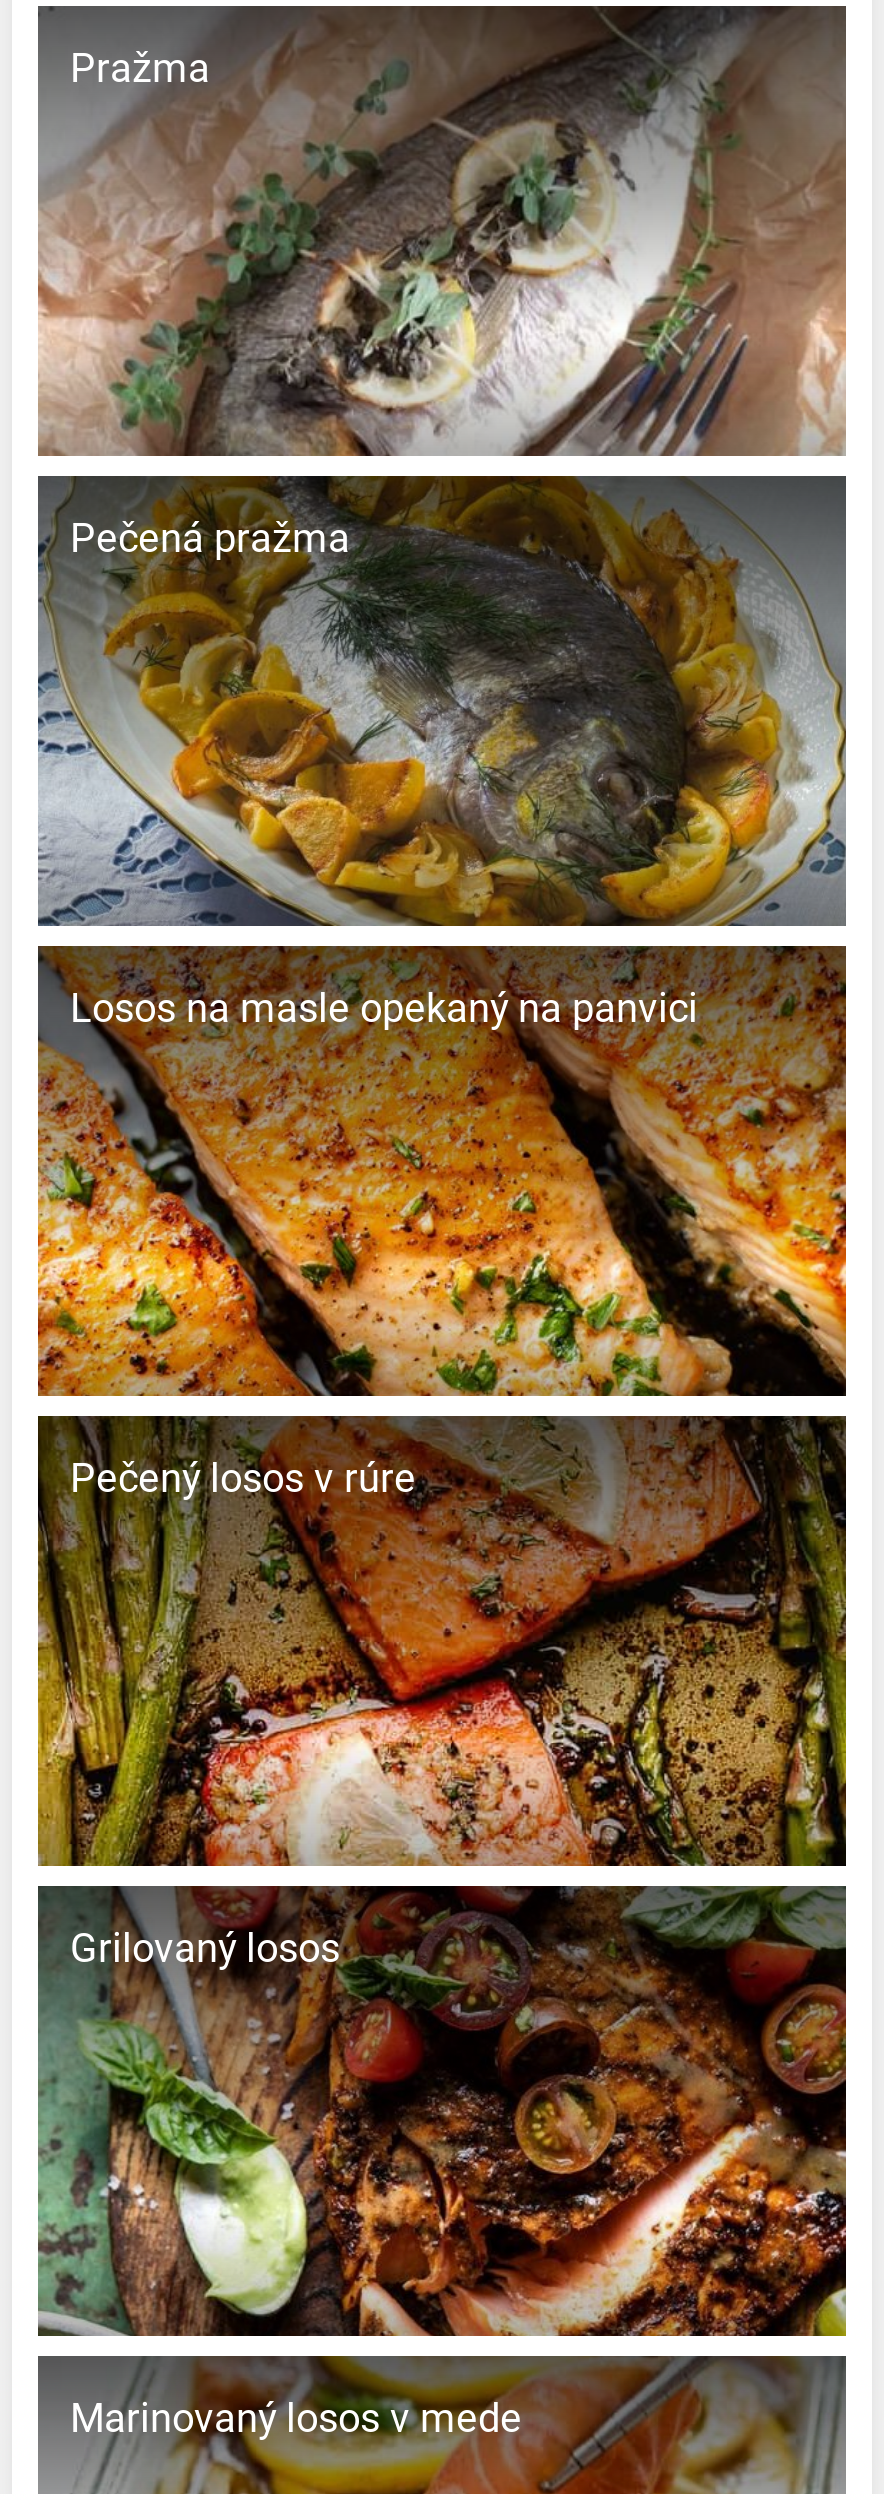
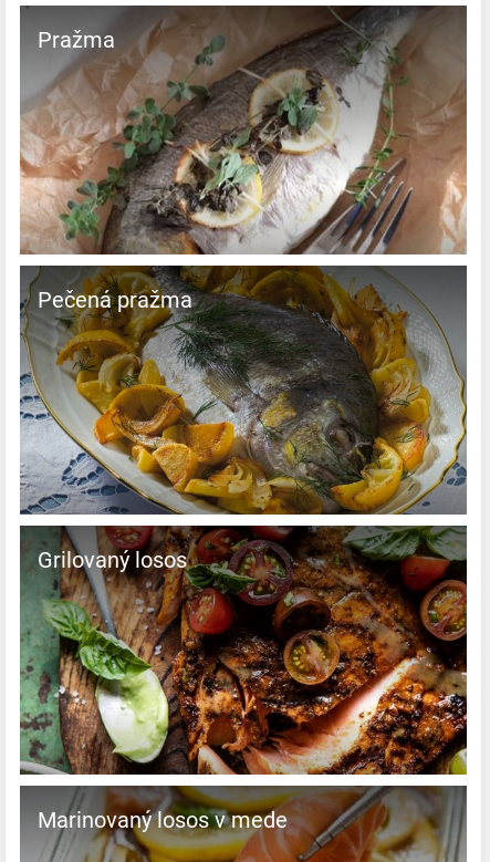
- [image]
- Losos na masle opekaný na panvici

- [image]
- Pečený losos v rúre
